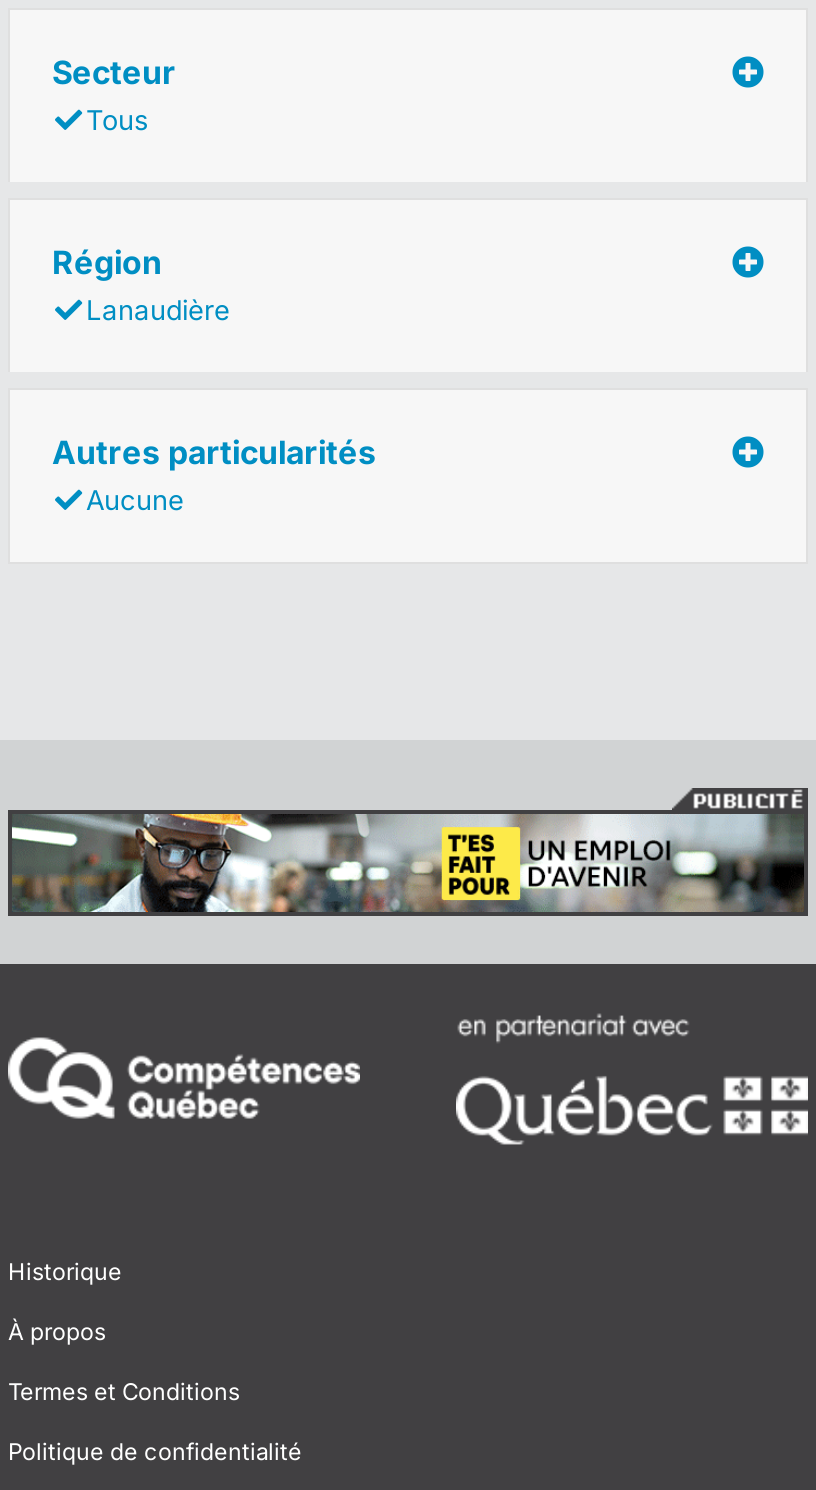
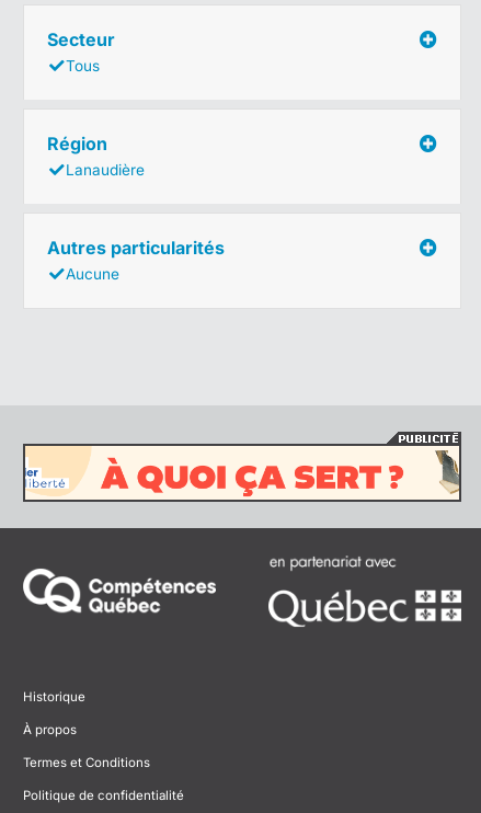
- [image]
+ [image]
